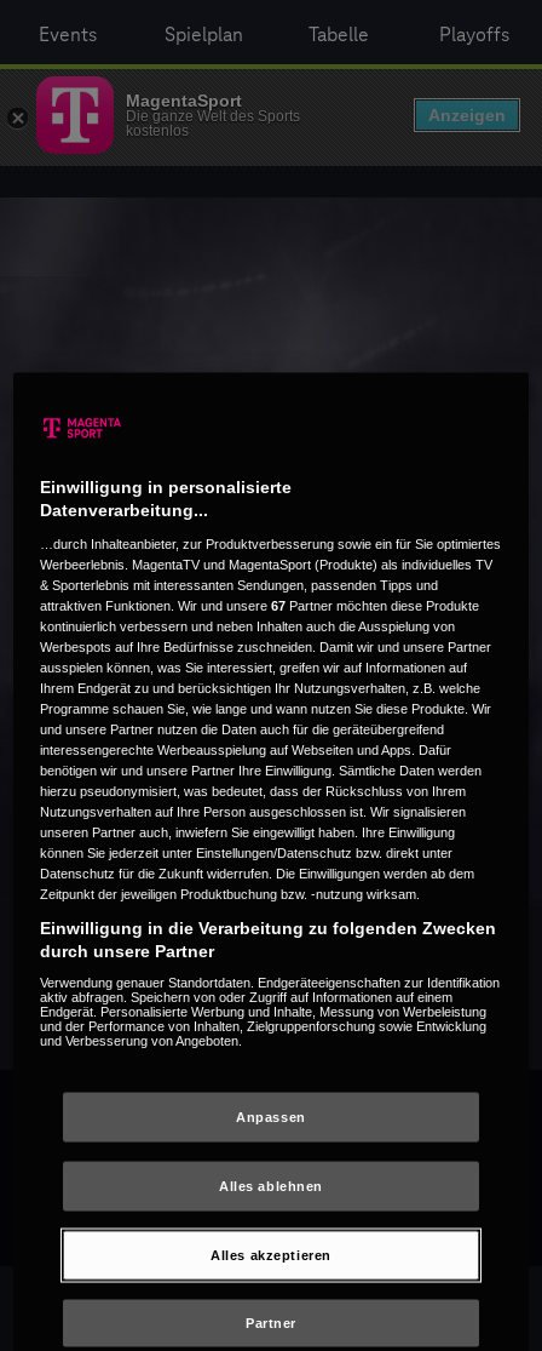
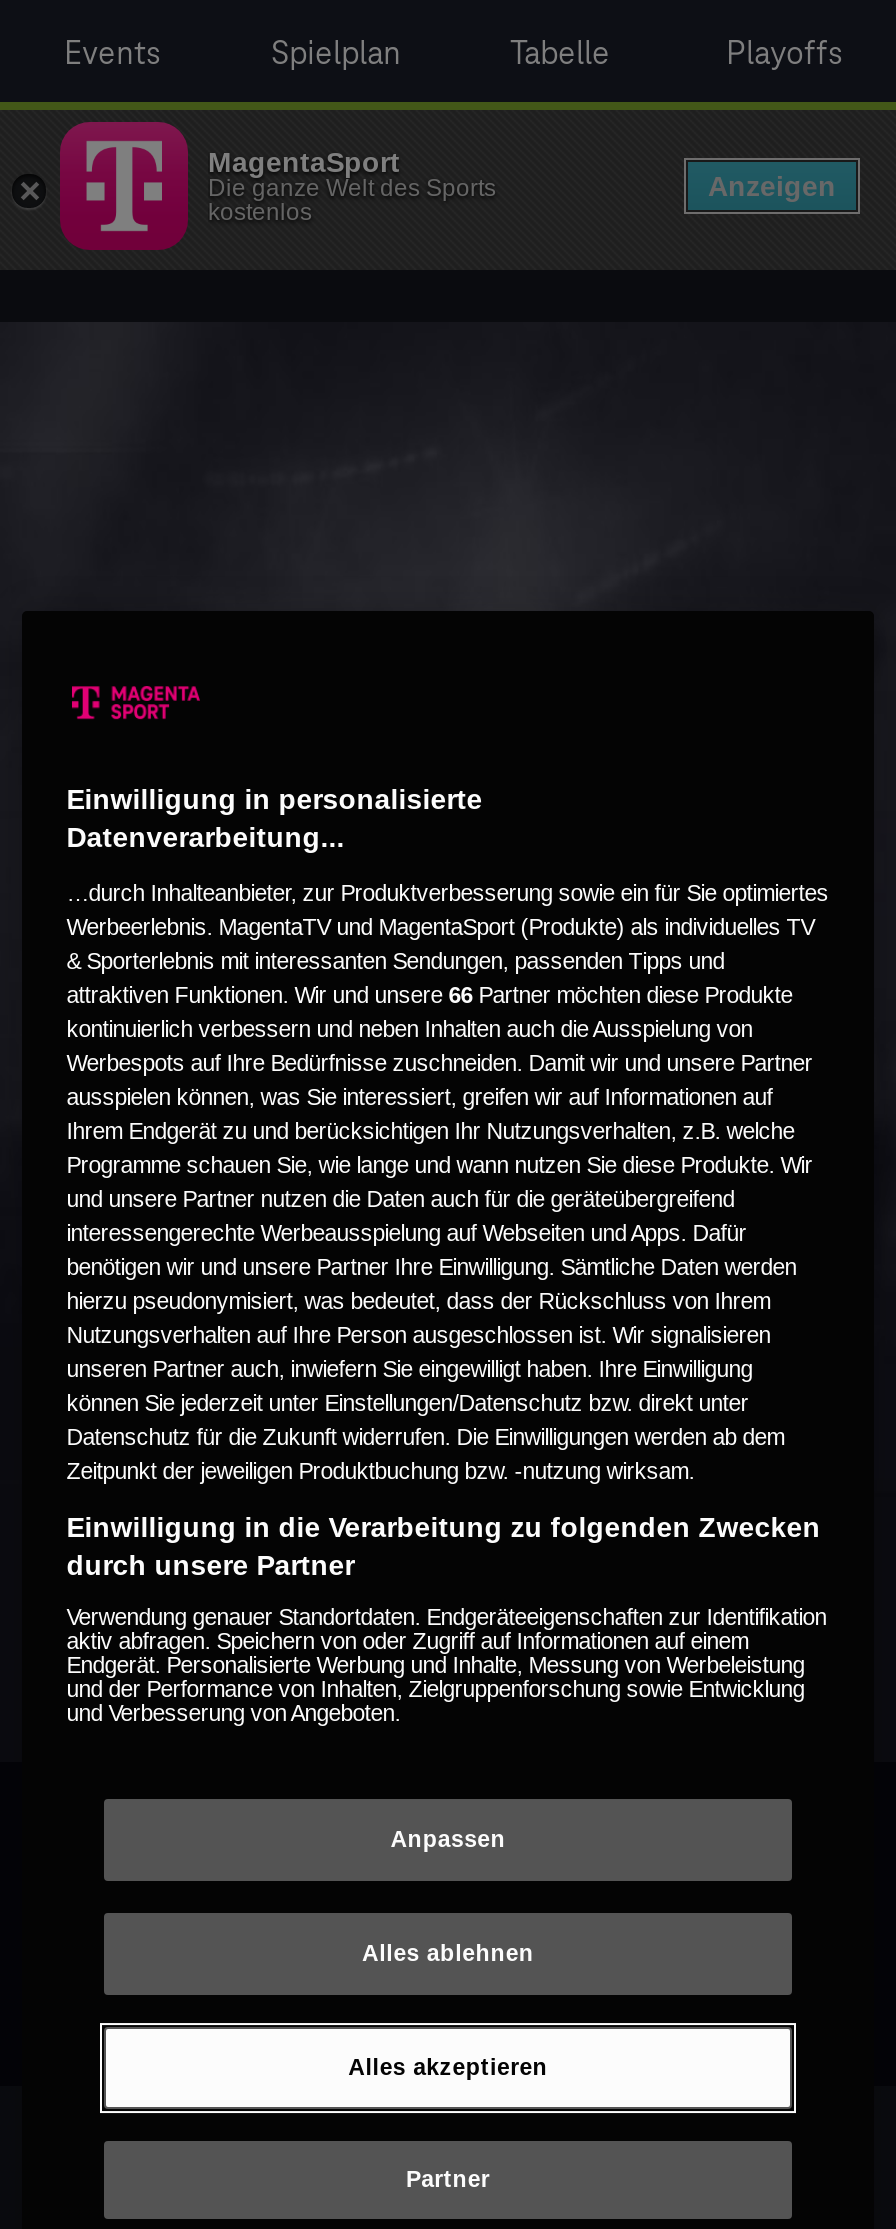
- attraktiven Funktionen. Wir und unsere 67 Partner möchten diese Produkte
+ attraktiven Funktionen. Wir und unsere 66 Partner möchten diese Produkte
